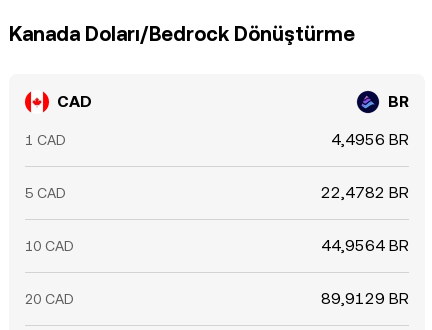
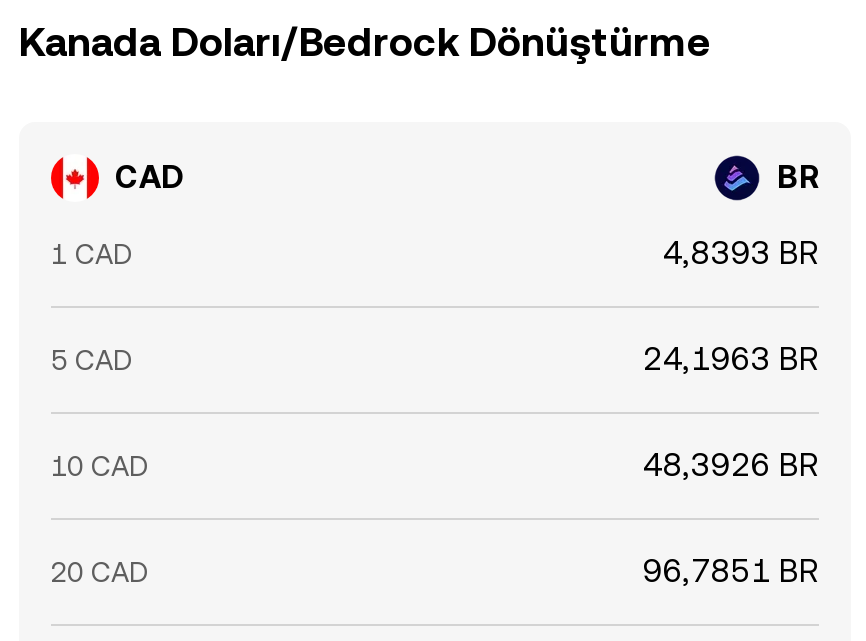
- 4,4956 BR
+ 4,8393 BR

- 22,4782 BR
+ 24,1963 BR

- 44,9564 BR
+ 48,3926 BR

- 89,9129 BR
+ 96,7851 BR
